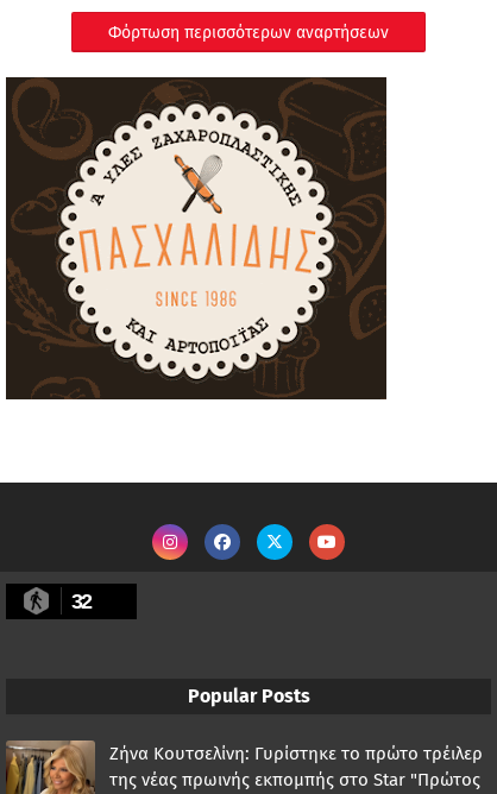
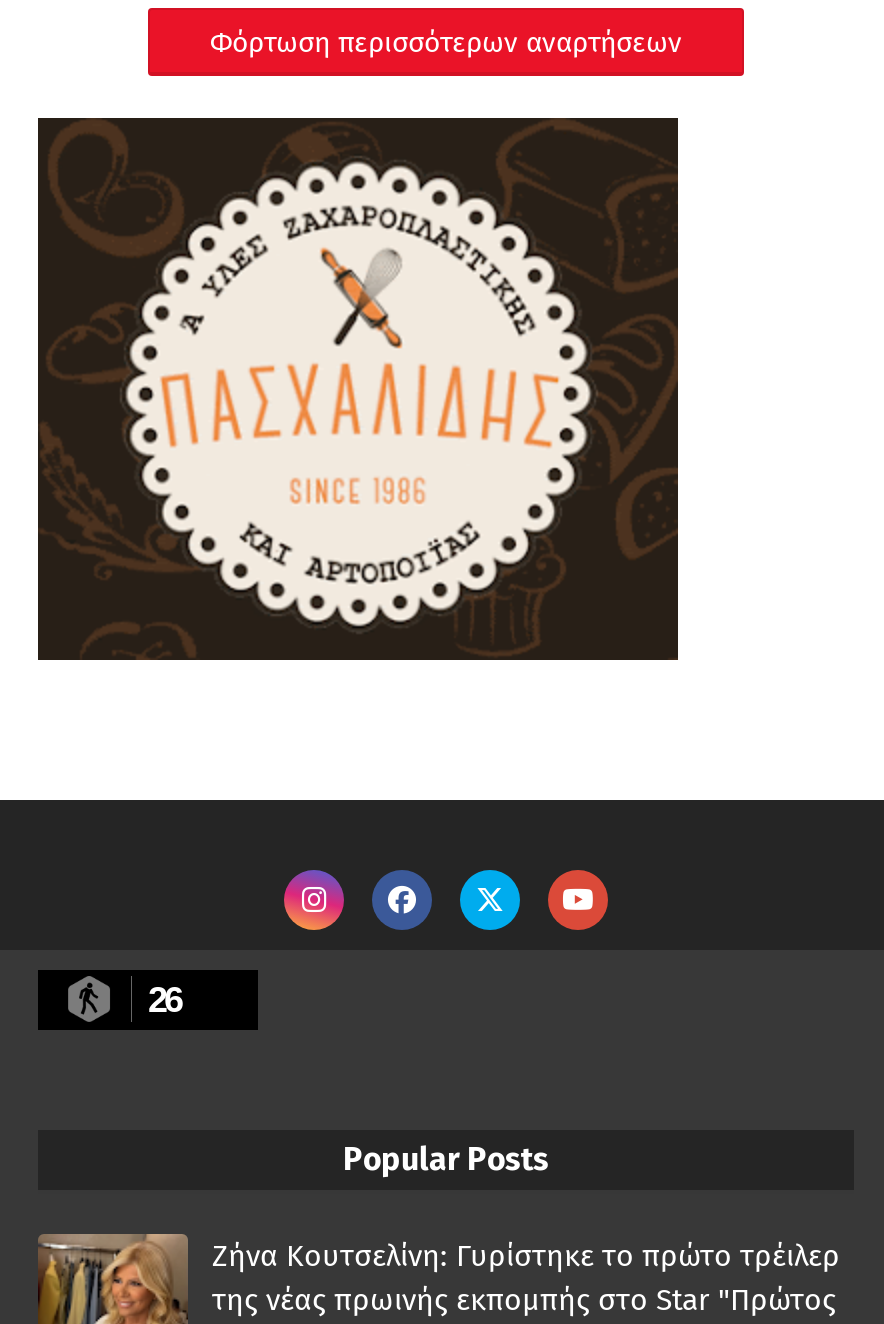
- 32
+ 26
